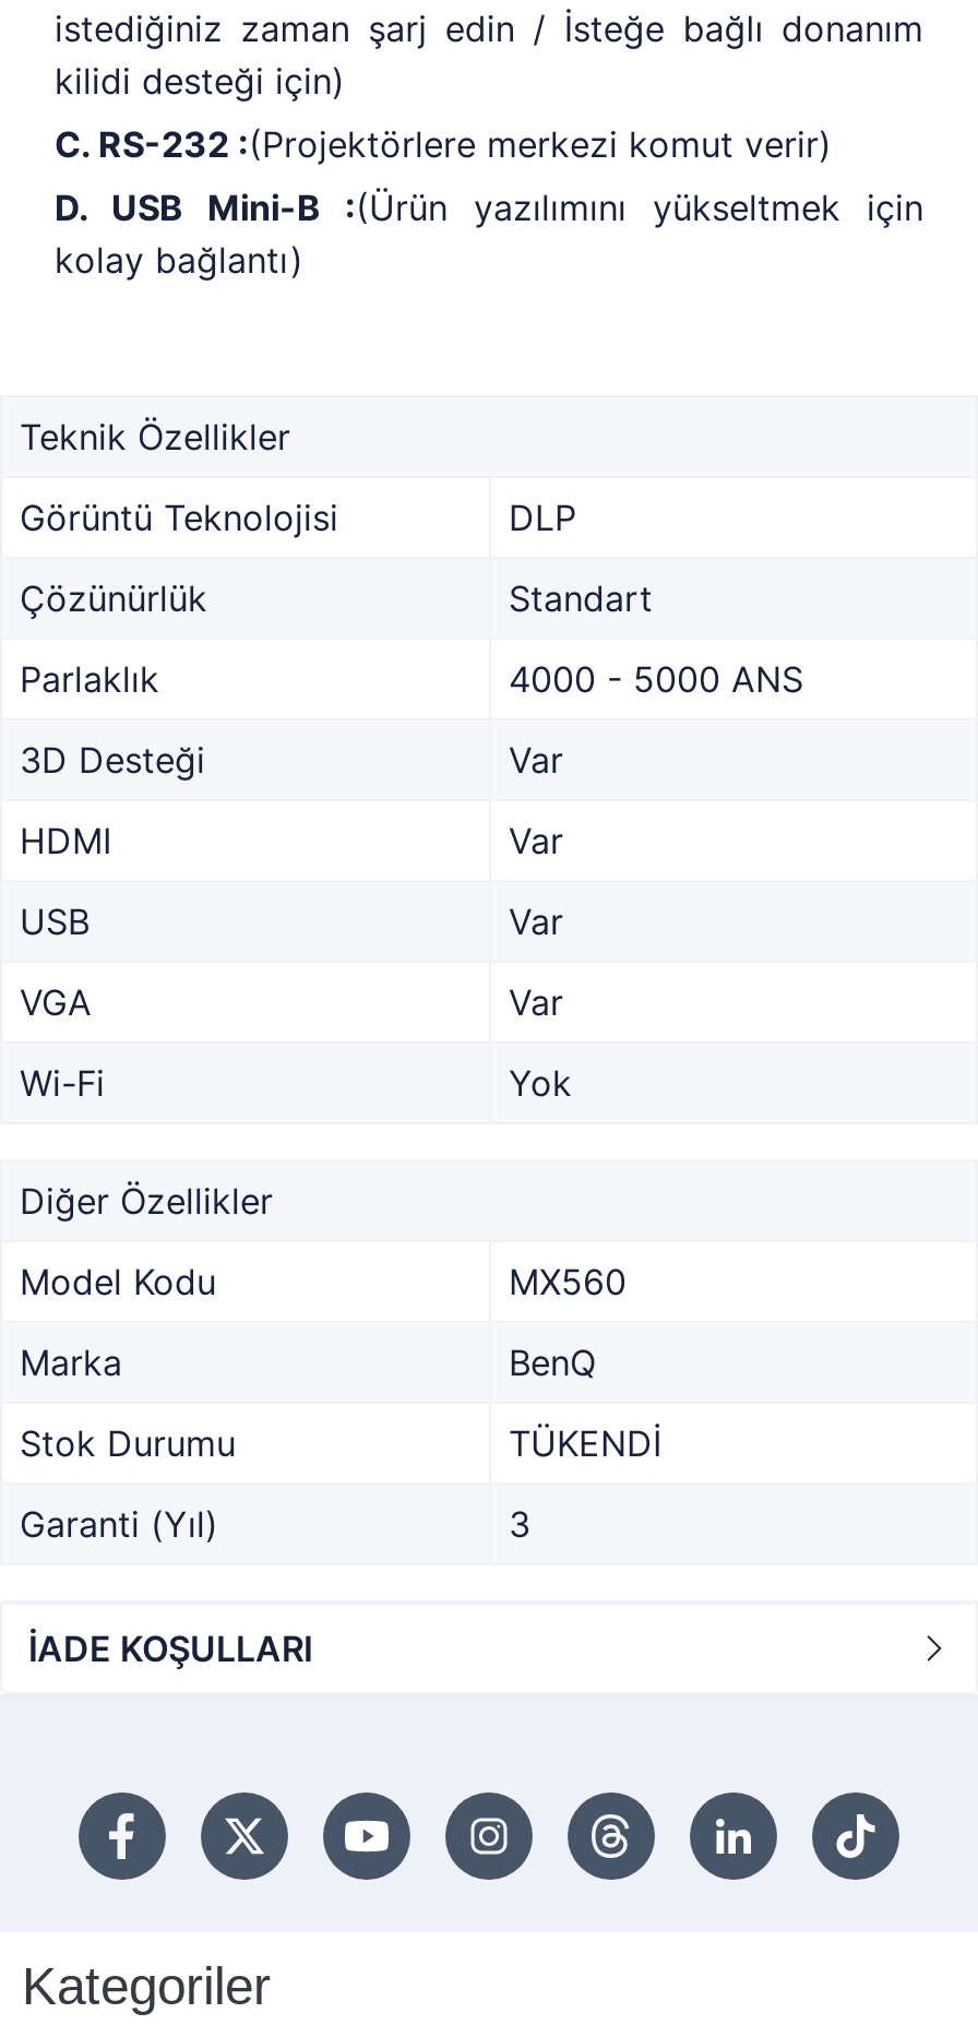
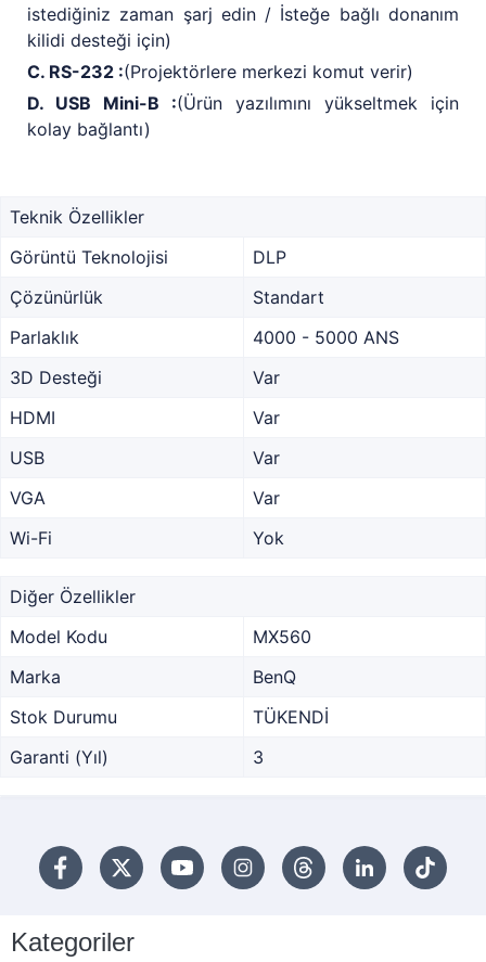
- İADE KOŞULLARI
